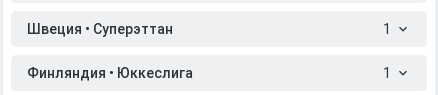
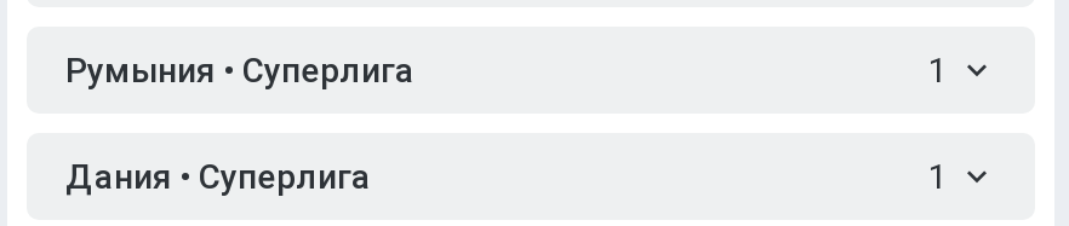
- Швеция • Суперэттан
+ Румыния • Суперлига

- Финляндия • Юккеслига
+ Дания • Суперлига
